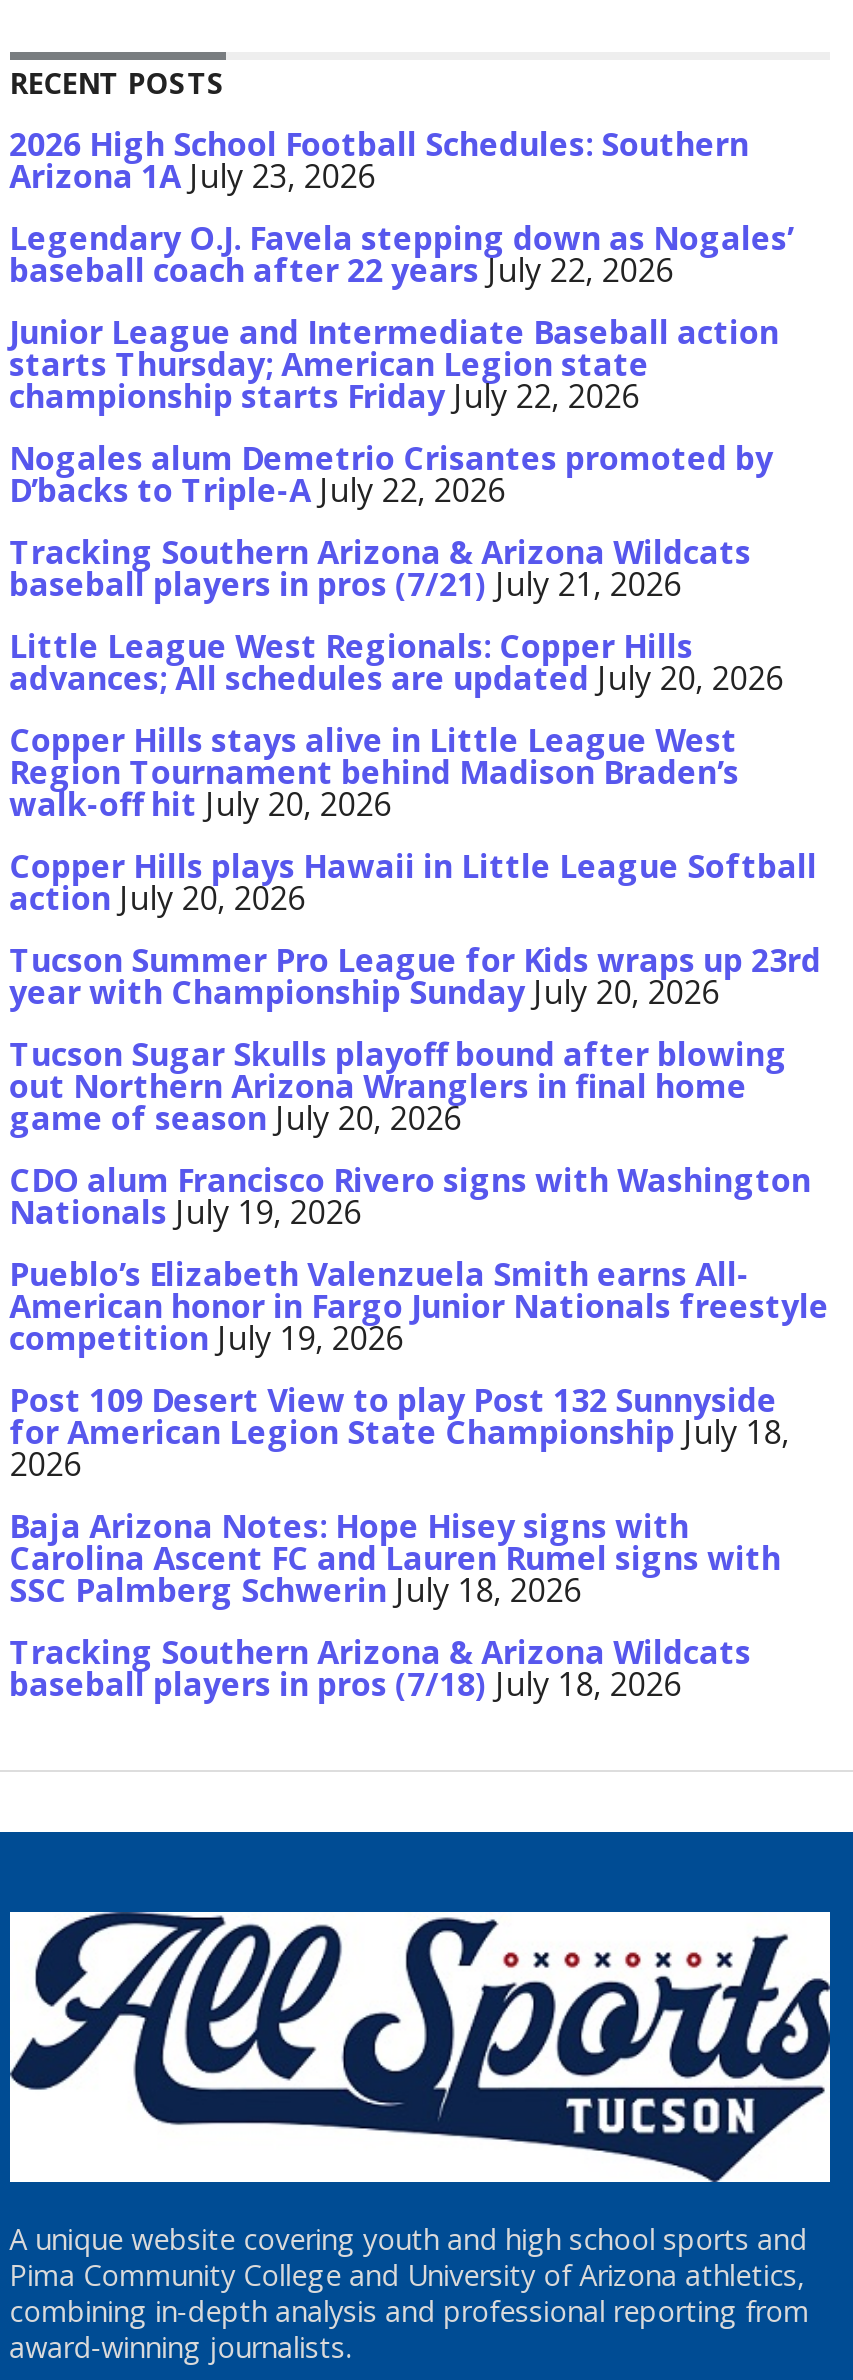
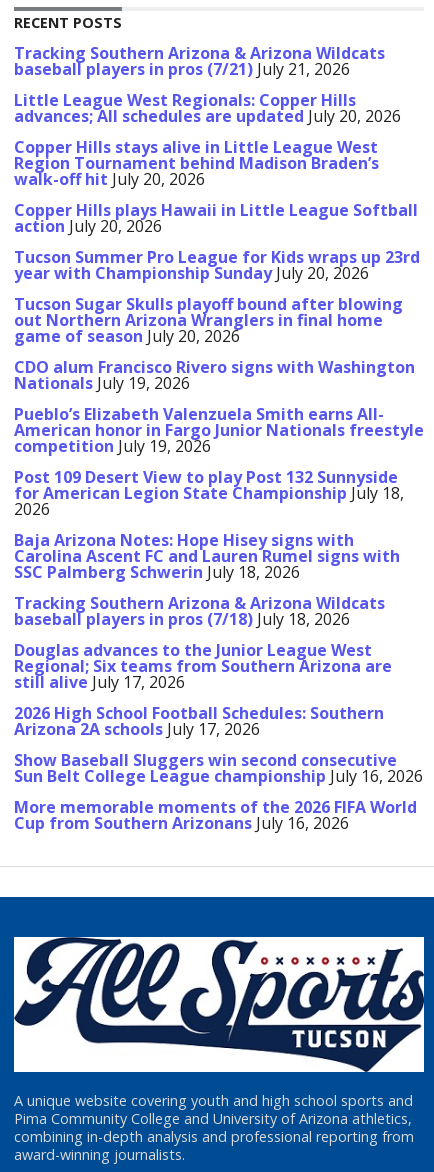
moved down: 2026 High School Football Schedules: Southern

- Arizona 1A July 23, 2026
- Legendary O.J. Favela stepping down as Nogales’
- baseball coach after 22 years July 22, 2026
- Junior League and Intermediate Baseball action
- starts Thursday; American Legion state
- championship starts Friday July 22, 2026
- Nogales alum Demetrio Crisantes promoted by
- D’backs to Triple-A July 22, 2026

moved up: Tracking Southern Arizona & Arizona Wildcats | baseball players in pros (7/21) July 21, 2026 | Little League West Regionals: Copper Hills | ... | Tracking Southern Arizona & Arizona Wildcats | baseball players in pros (7/18) July 18, 2026

+ Douglas advances to the Junior League West
+ Regional; Six teams from Southern Arizona are
+ still alive July 17, 2026
+ Arizona 2A schools July 17, 2026
+ Show Baseball Sluggers win second consecutive
+ Sun Belt College League championship July 16, 2026
+ More memorable moments of the 2026 FIFA World
+ Cup from Southern Arizonans July 16, 2026
